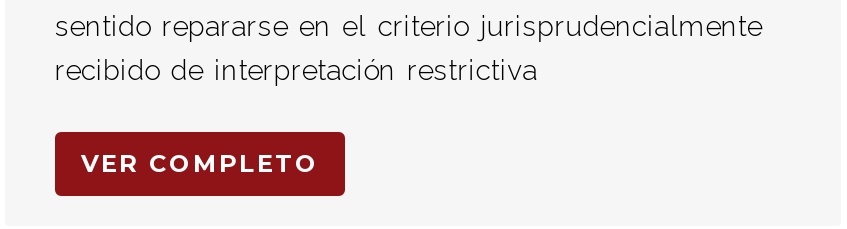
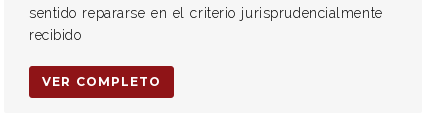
- recibido de interpretación restrictiva
+ recibido
